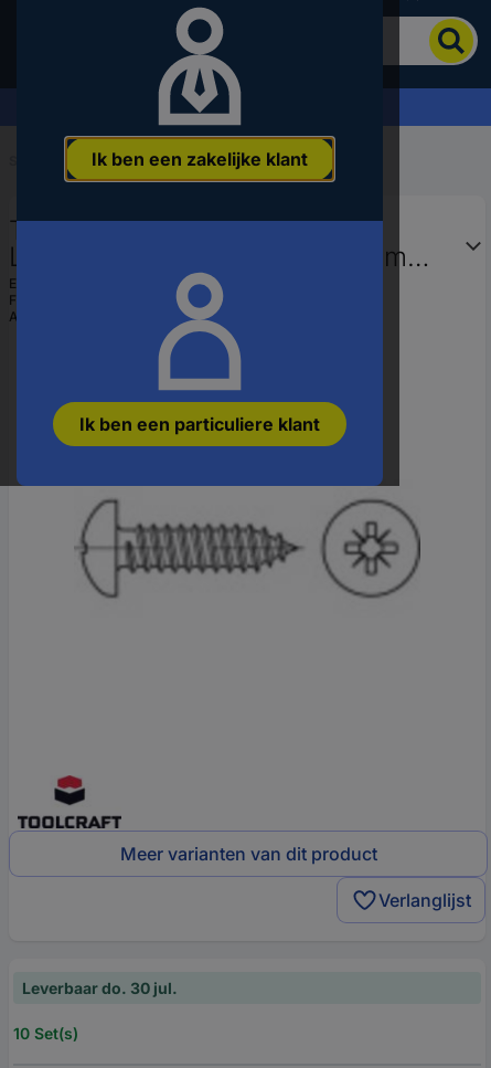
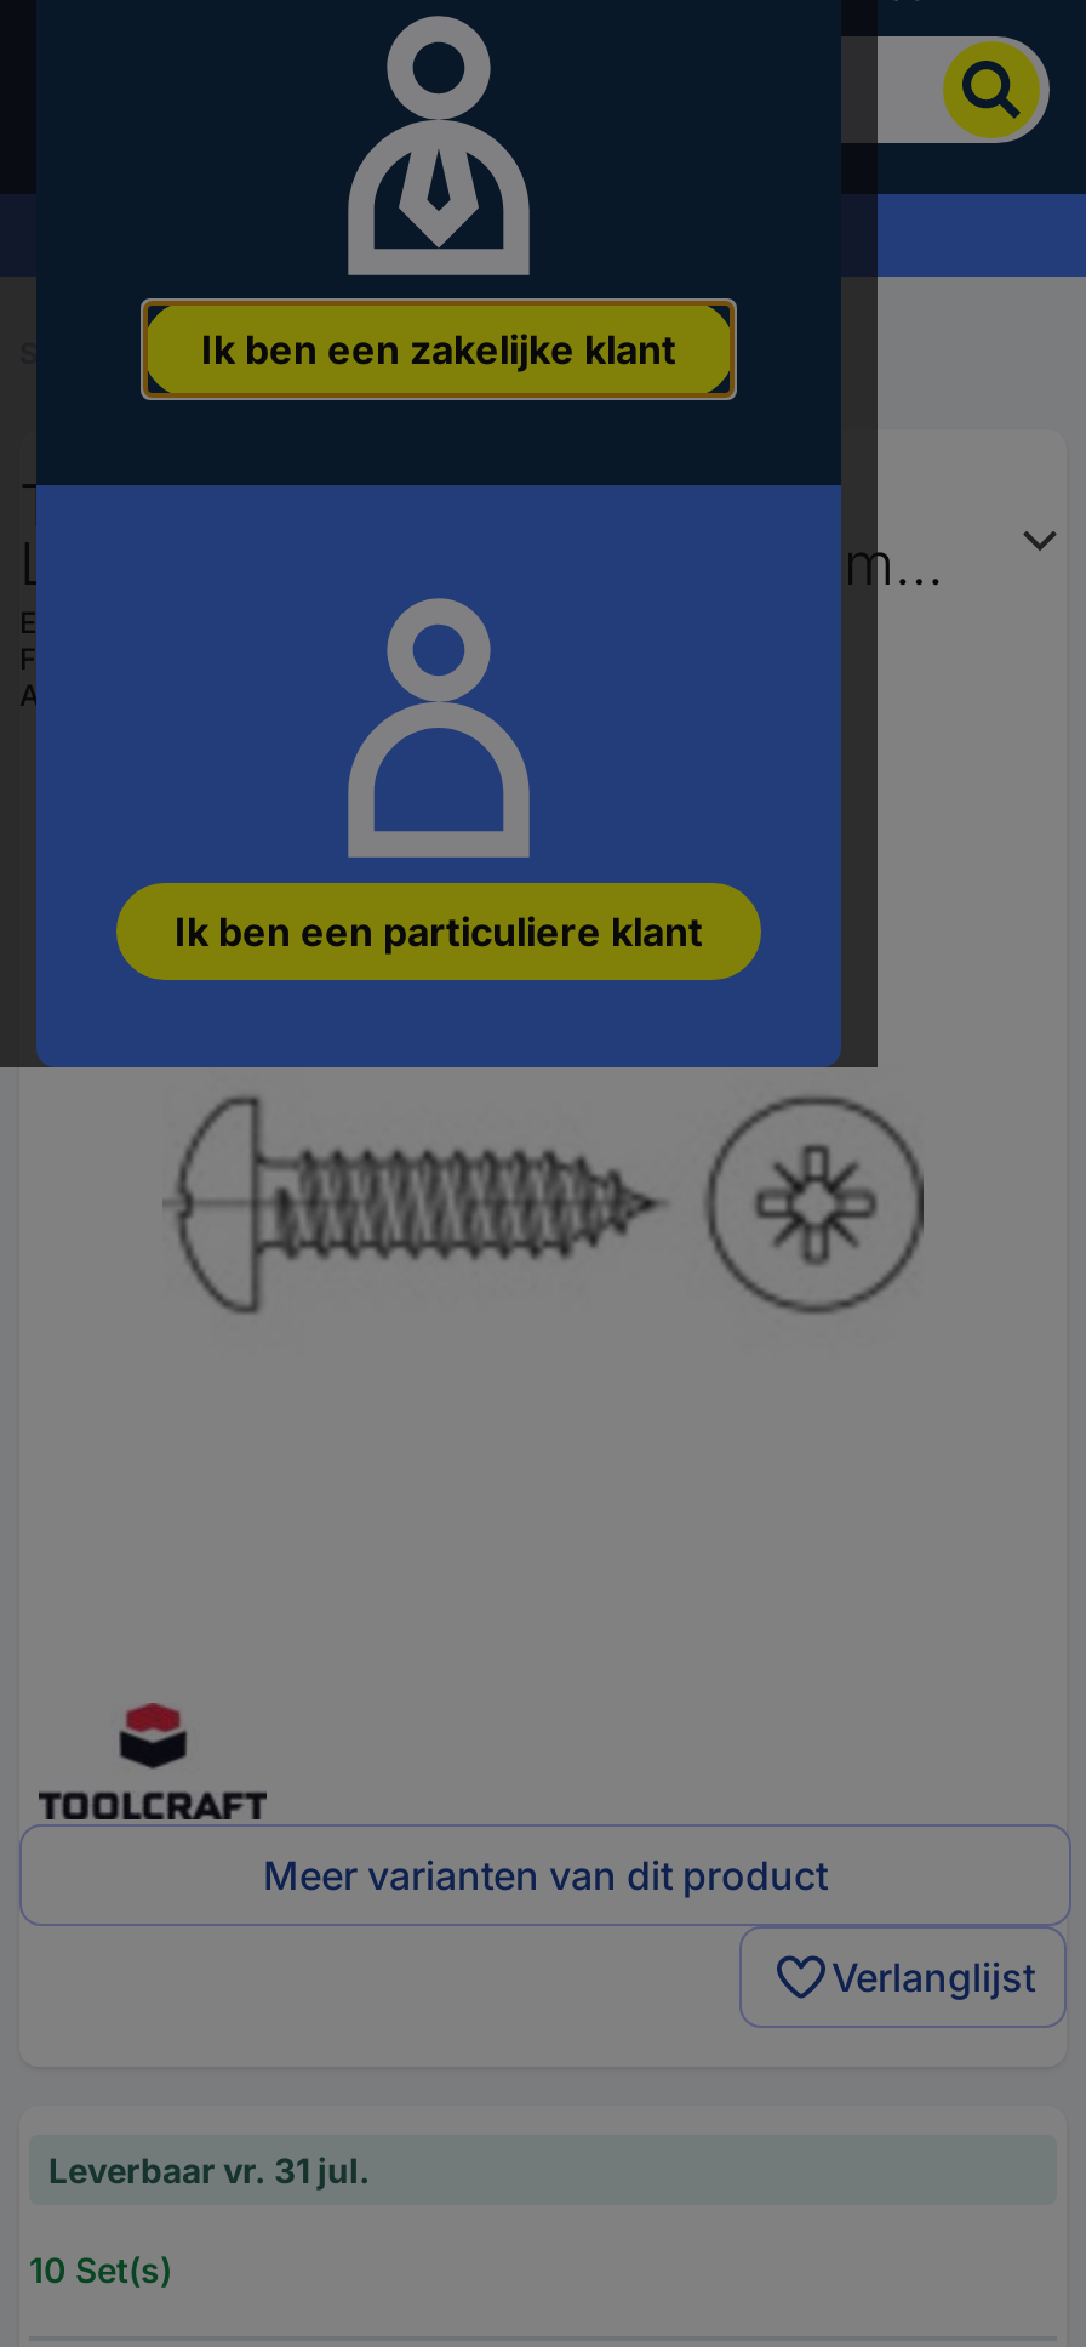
- Leverbaar do. 30 jul.
+ Leverbaar vr. 31 jul.
